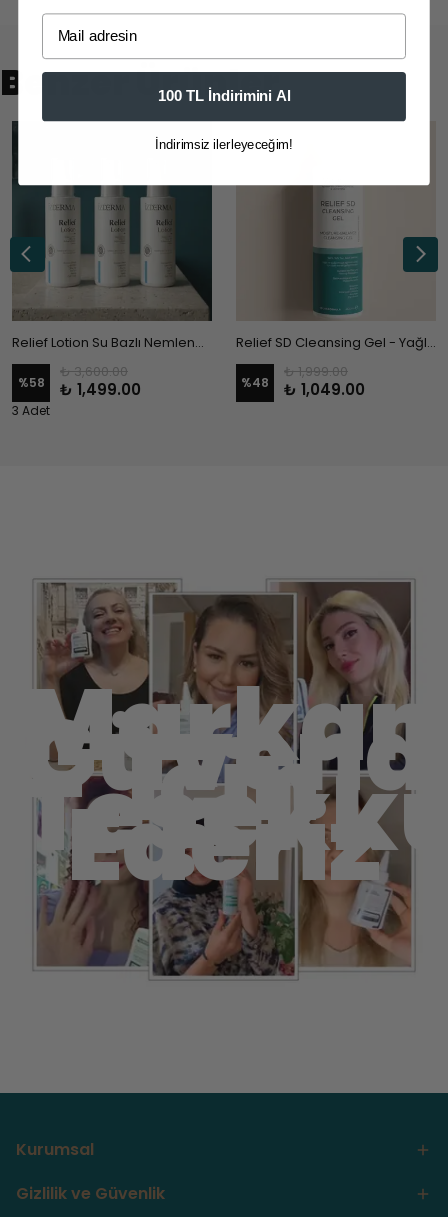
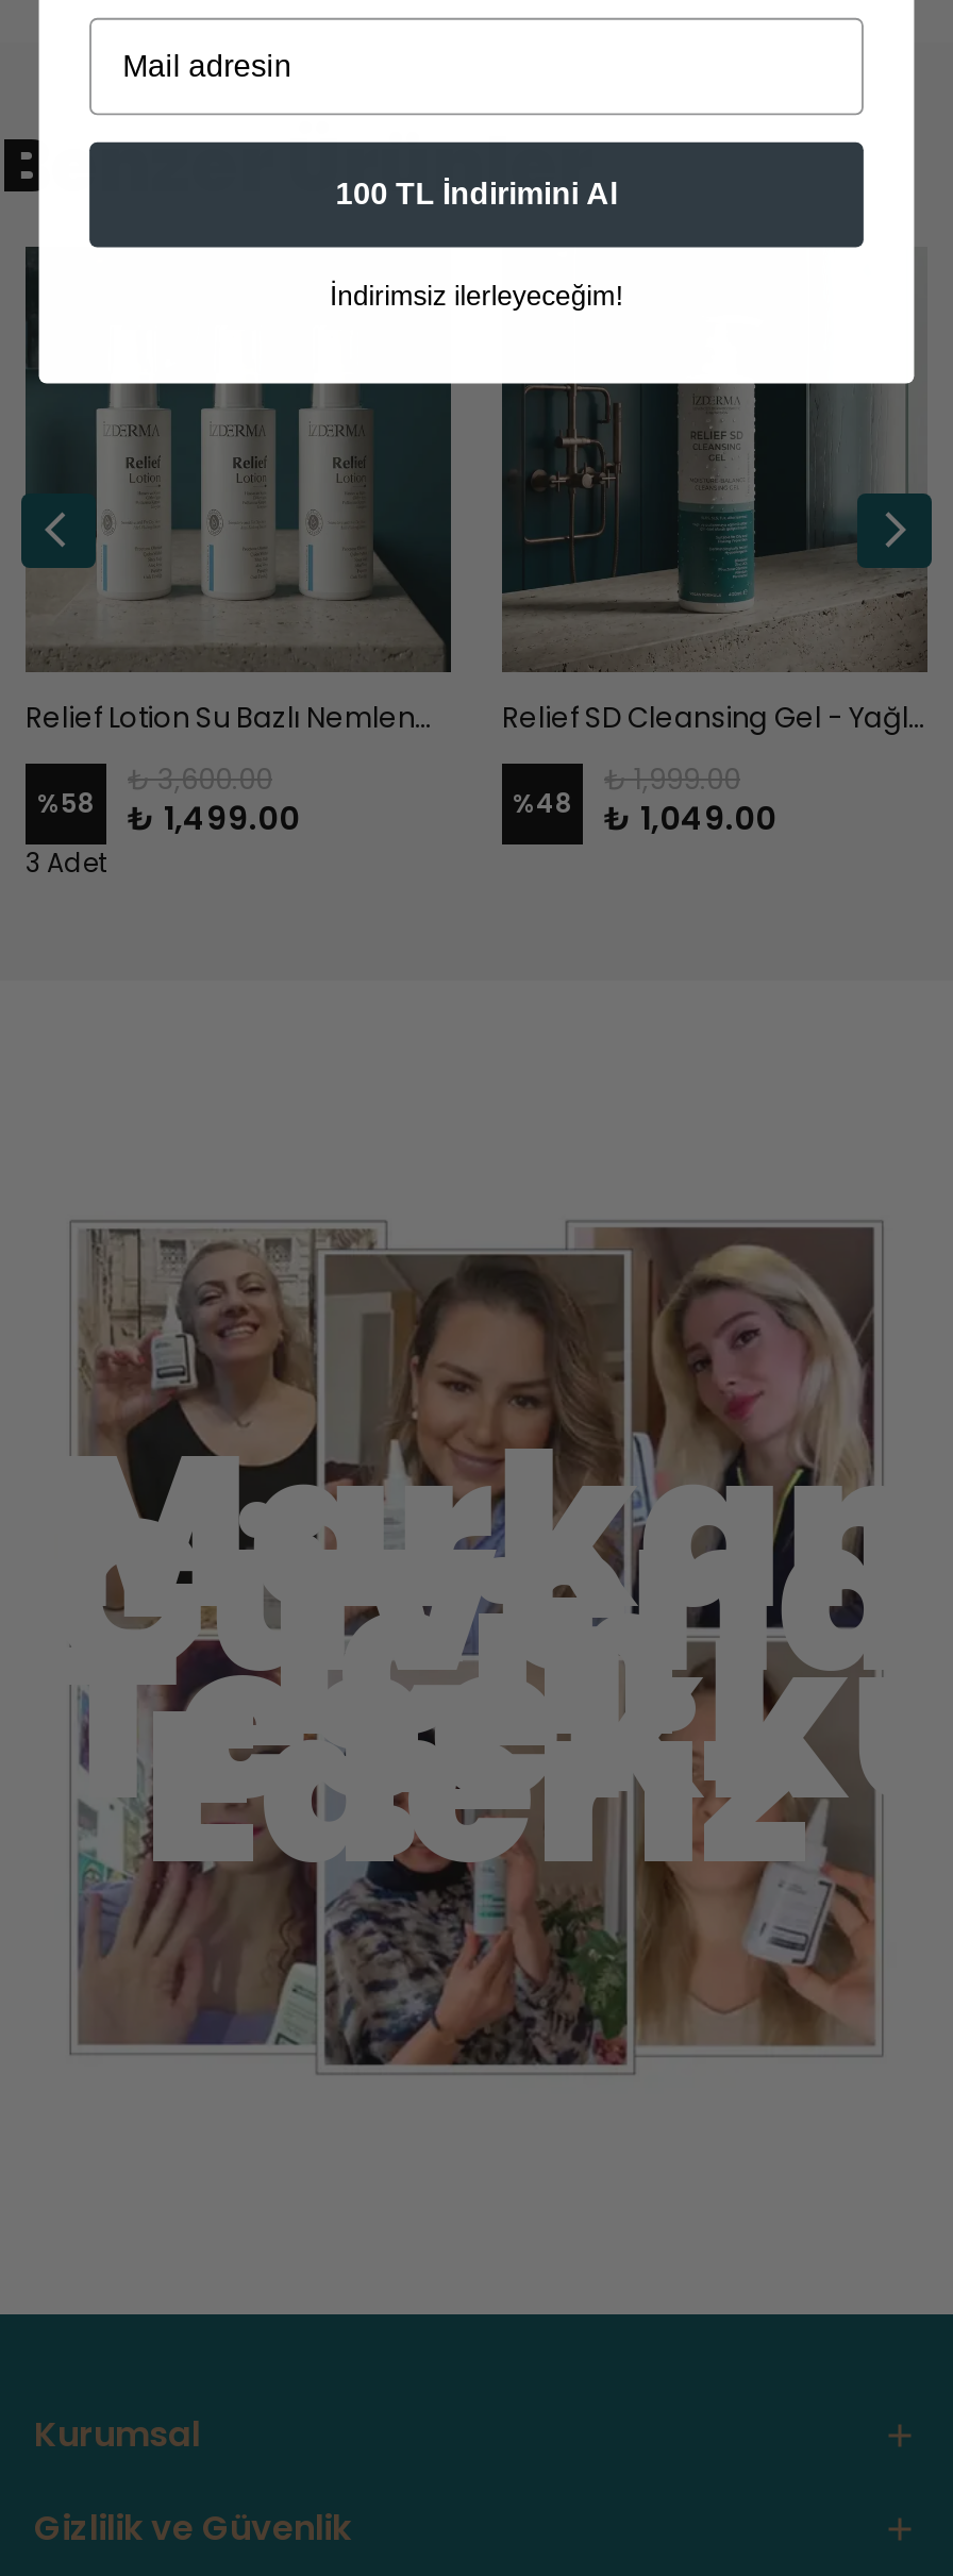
- [image]
+ [image]
